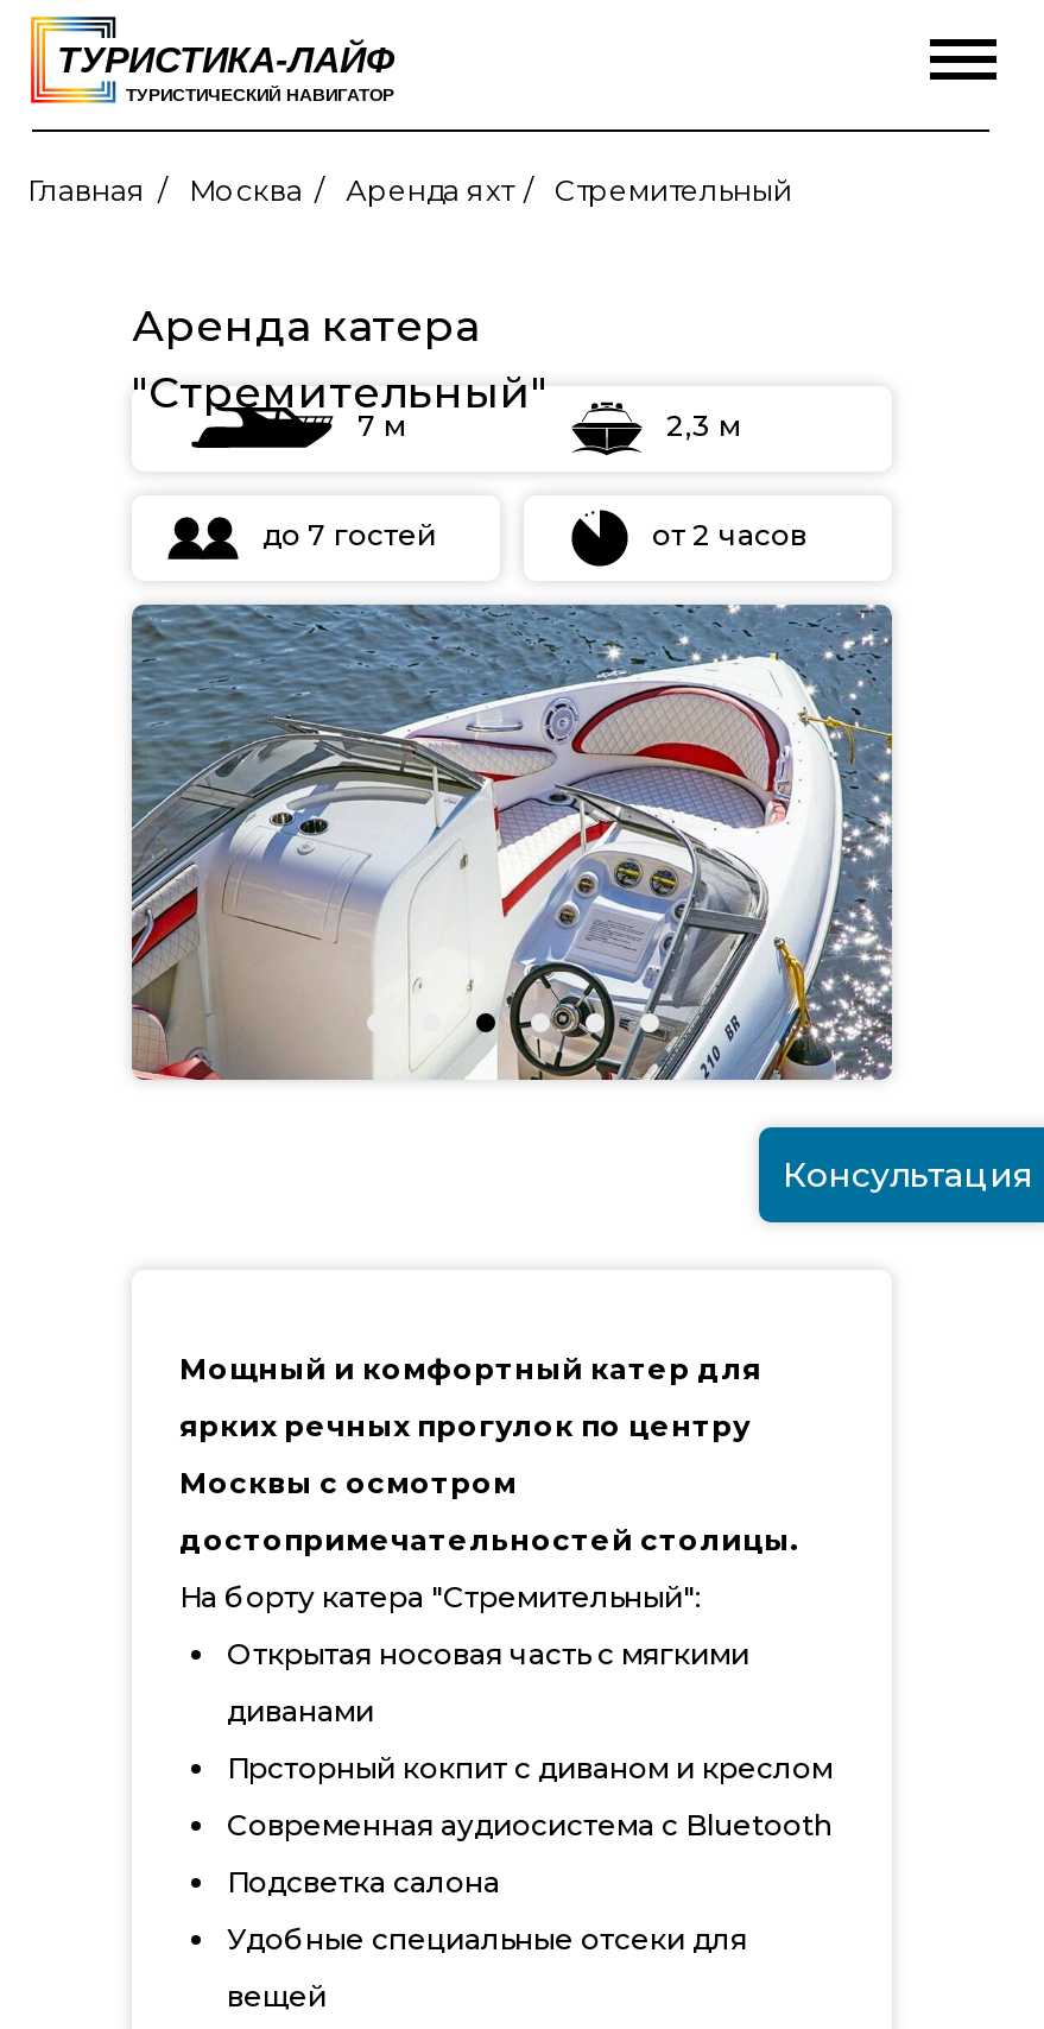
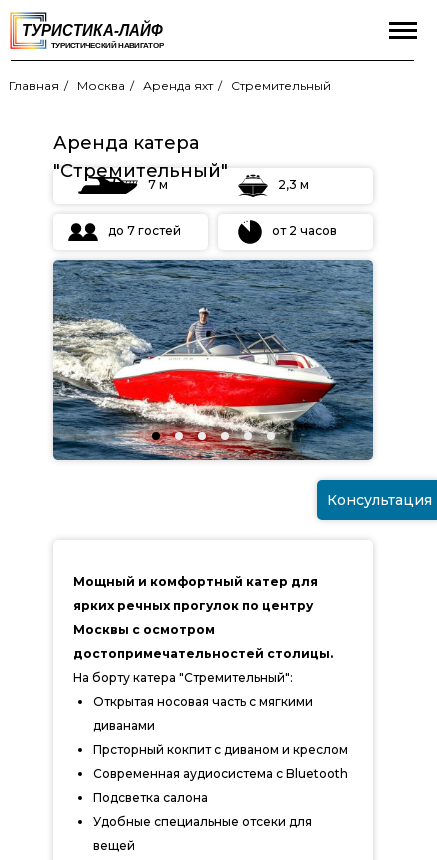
- [image]
+ [image]
